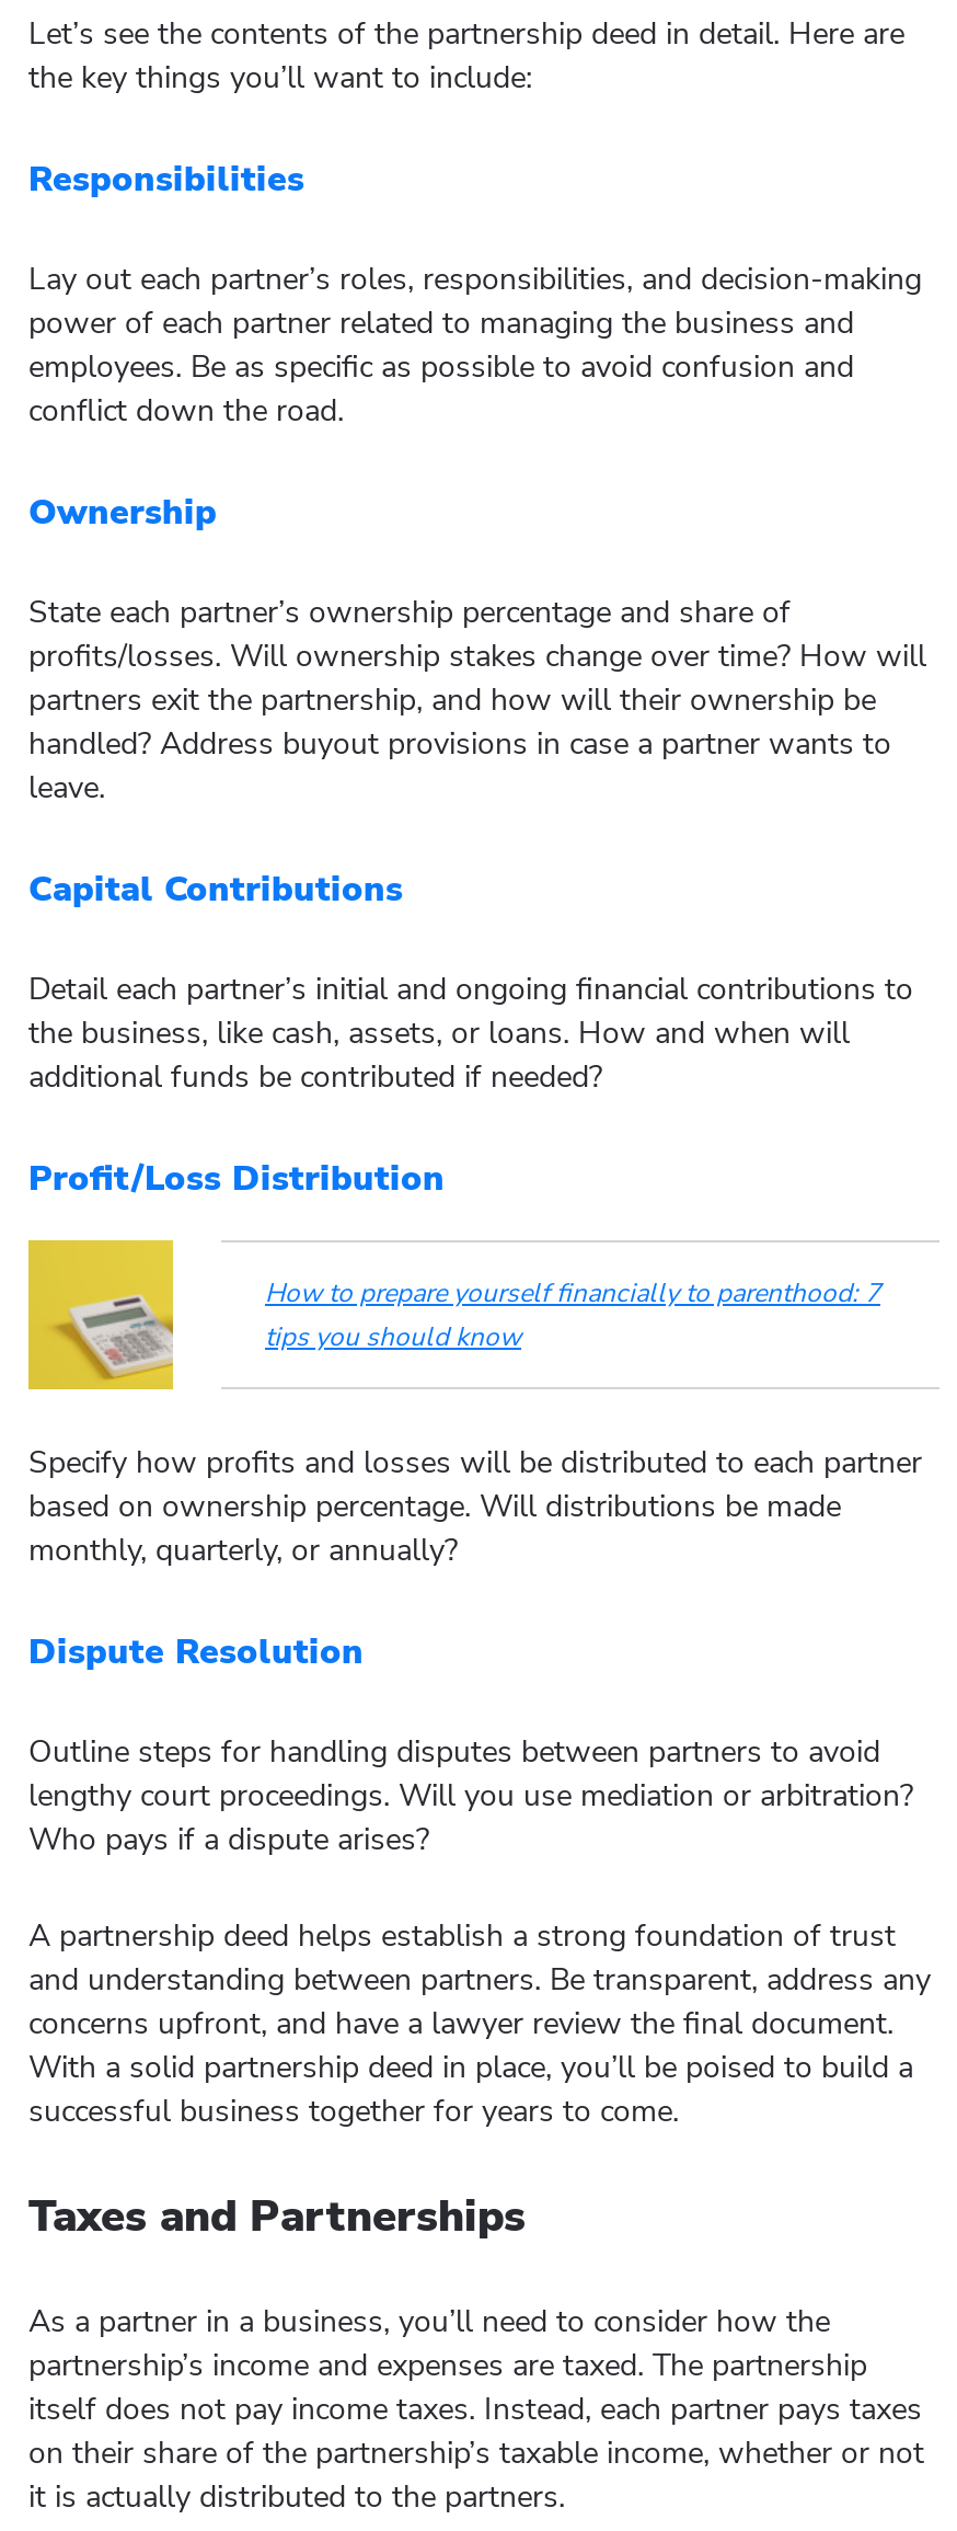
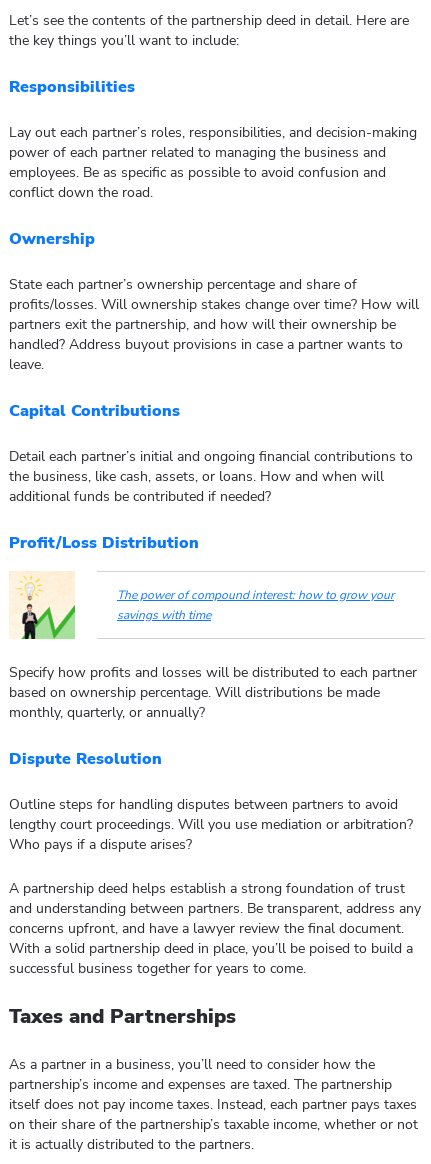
- [image]
+ [image]

- How to prepare yourself financially to parenthood: 7
- tips you should know
+ The power of compound interest: how to grow your
+ savings with time
